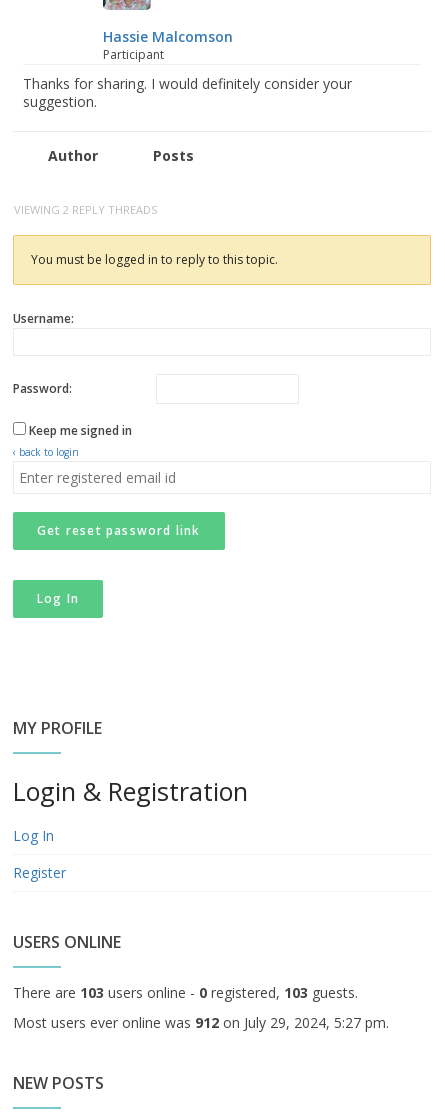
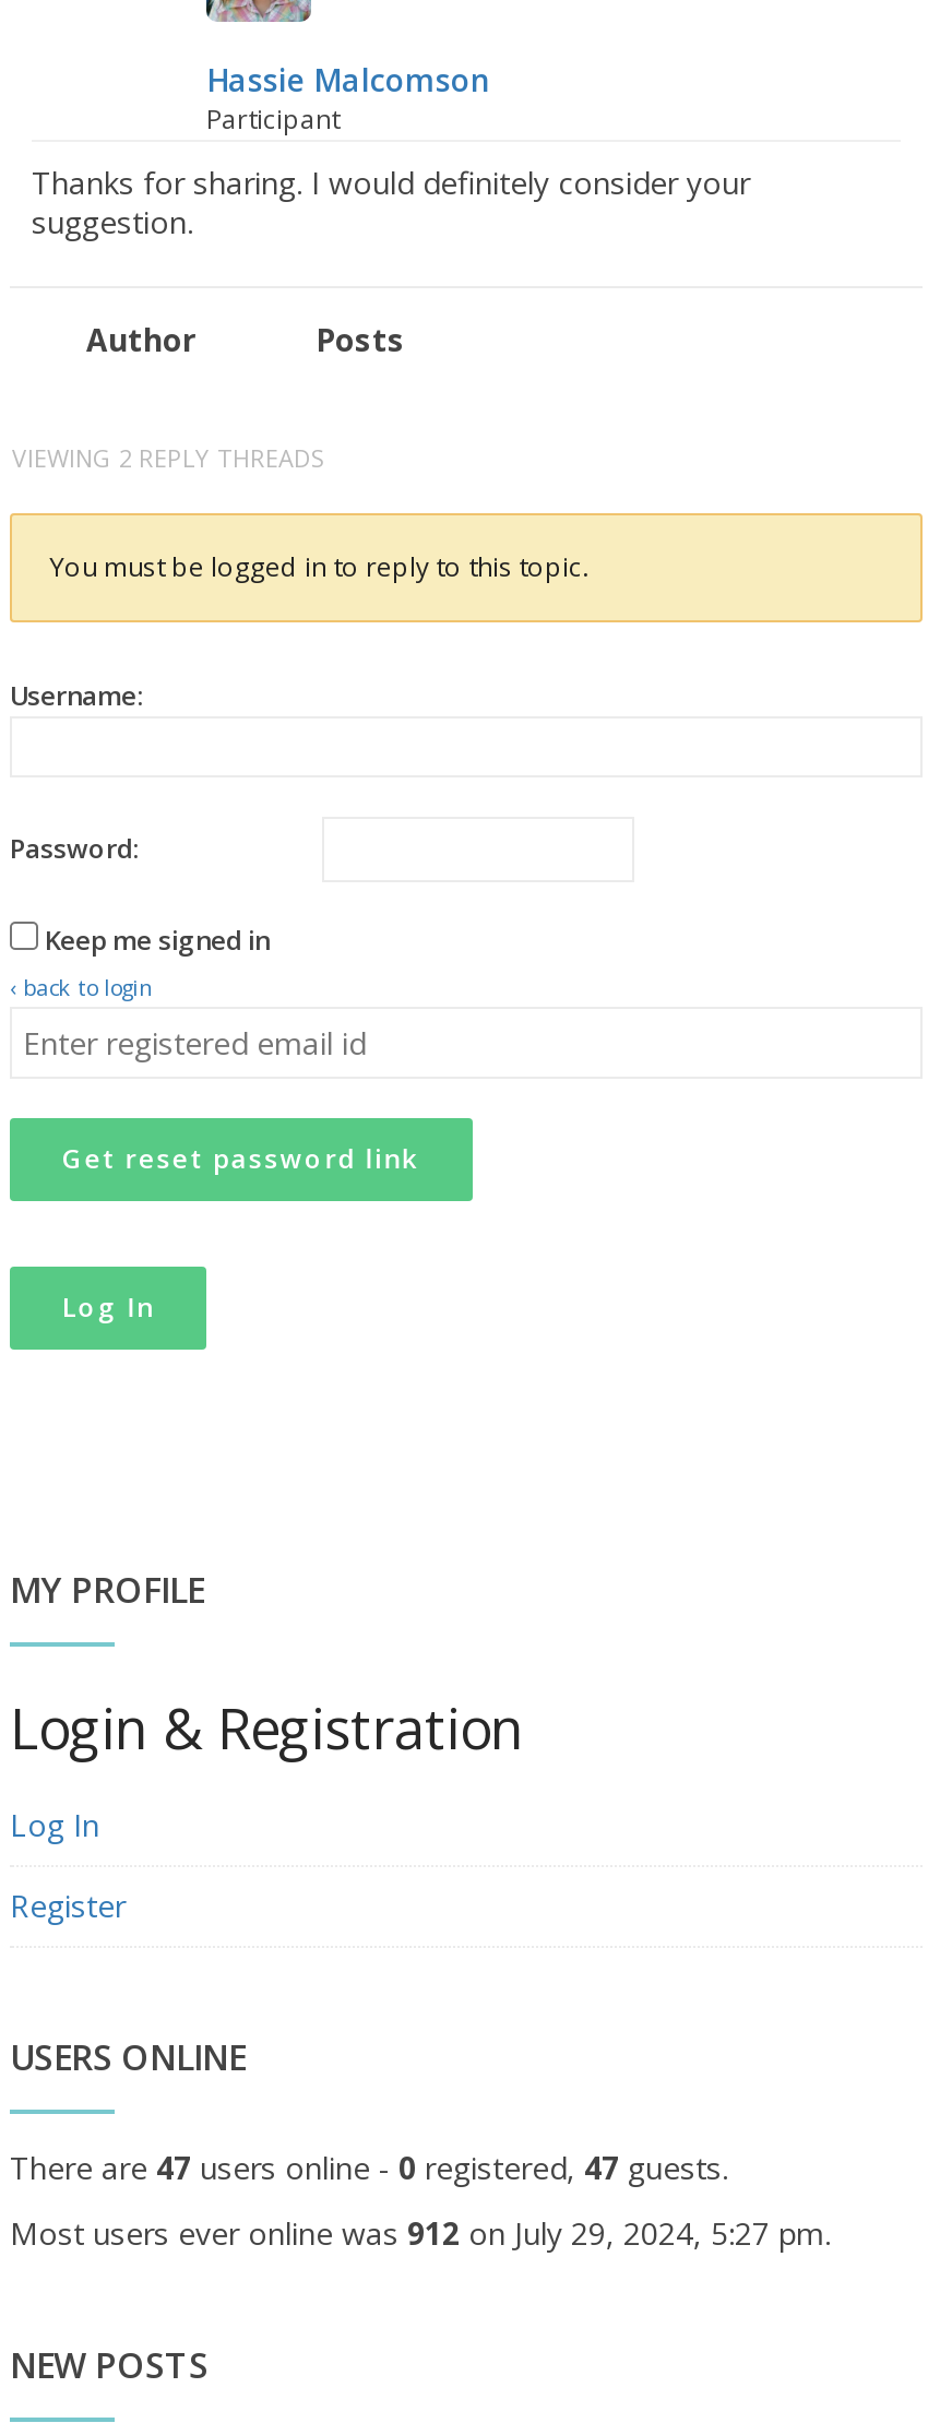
- There are 103 users online - 0 registered, 103 guests.
+ There are 47 users online - 0 registered, 47 guests.
